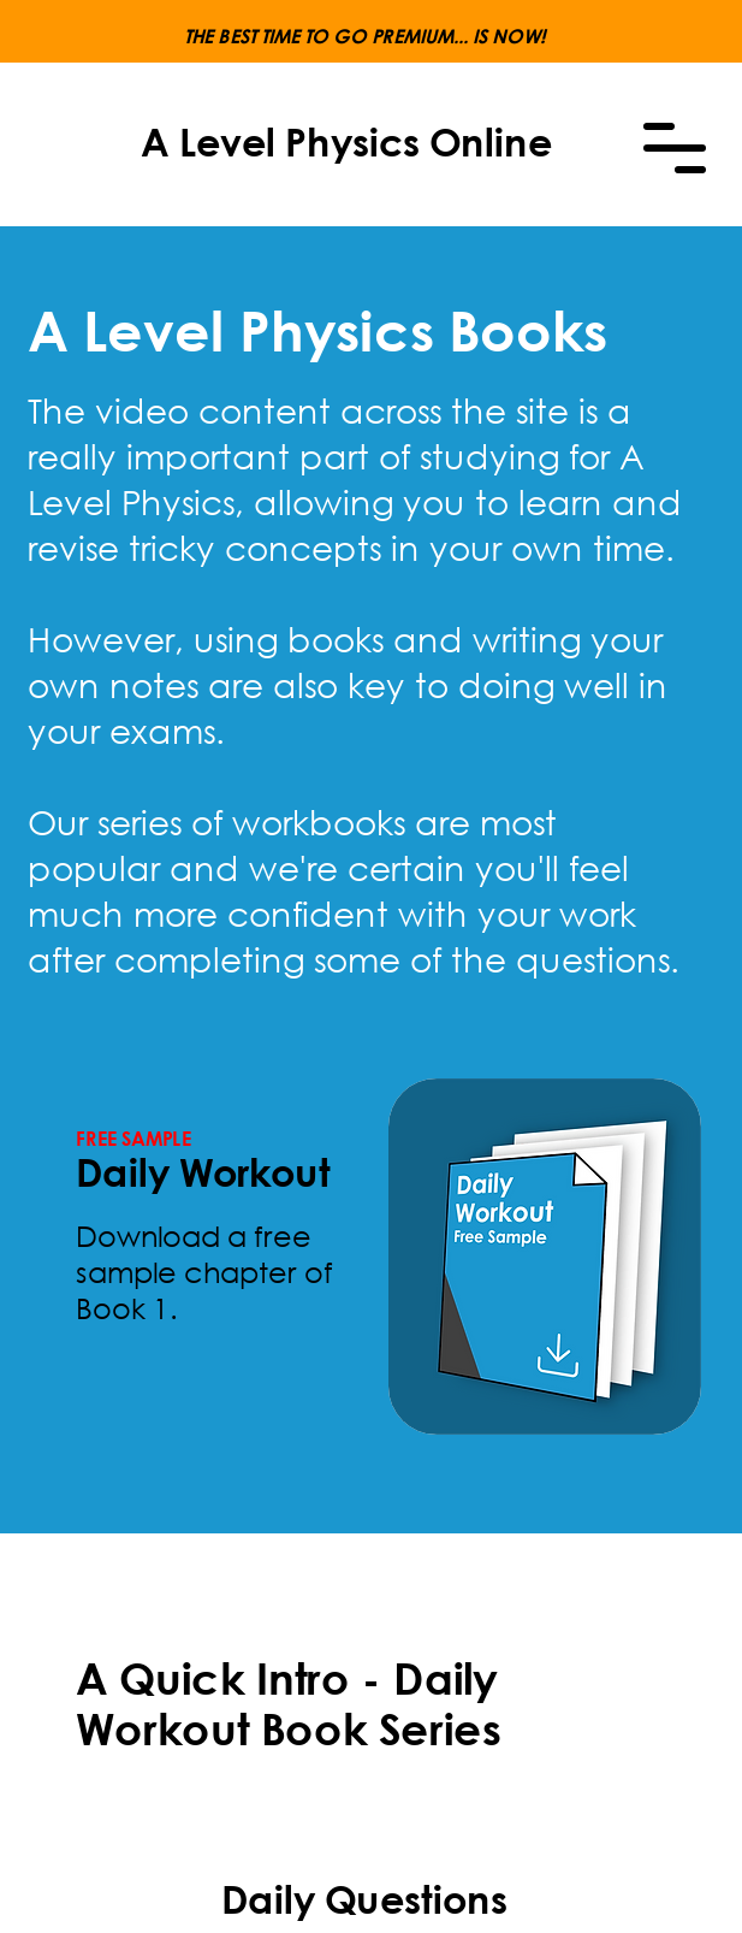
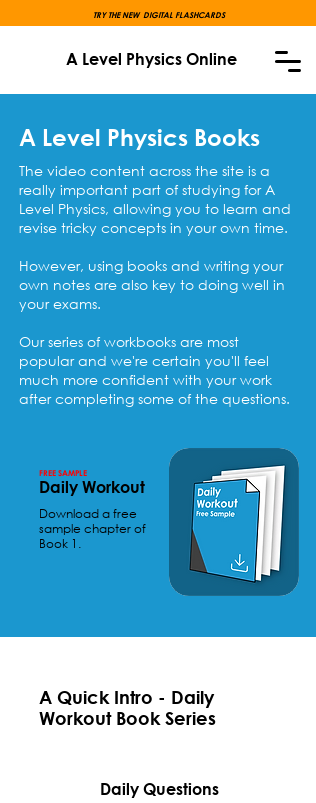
- THE BEST TIME TO GO PREMIUM... IS NOW!
+ TRY THE NEW DIGITAL FLASHCARDS
